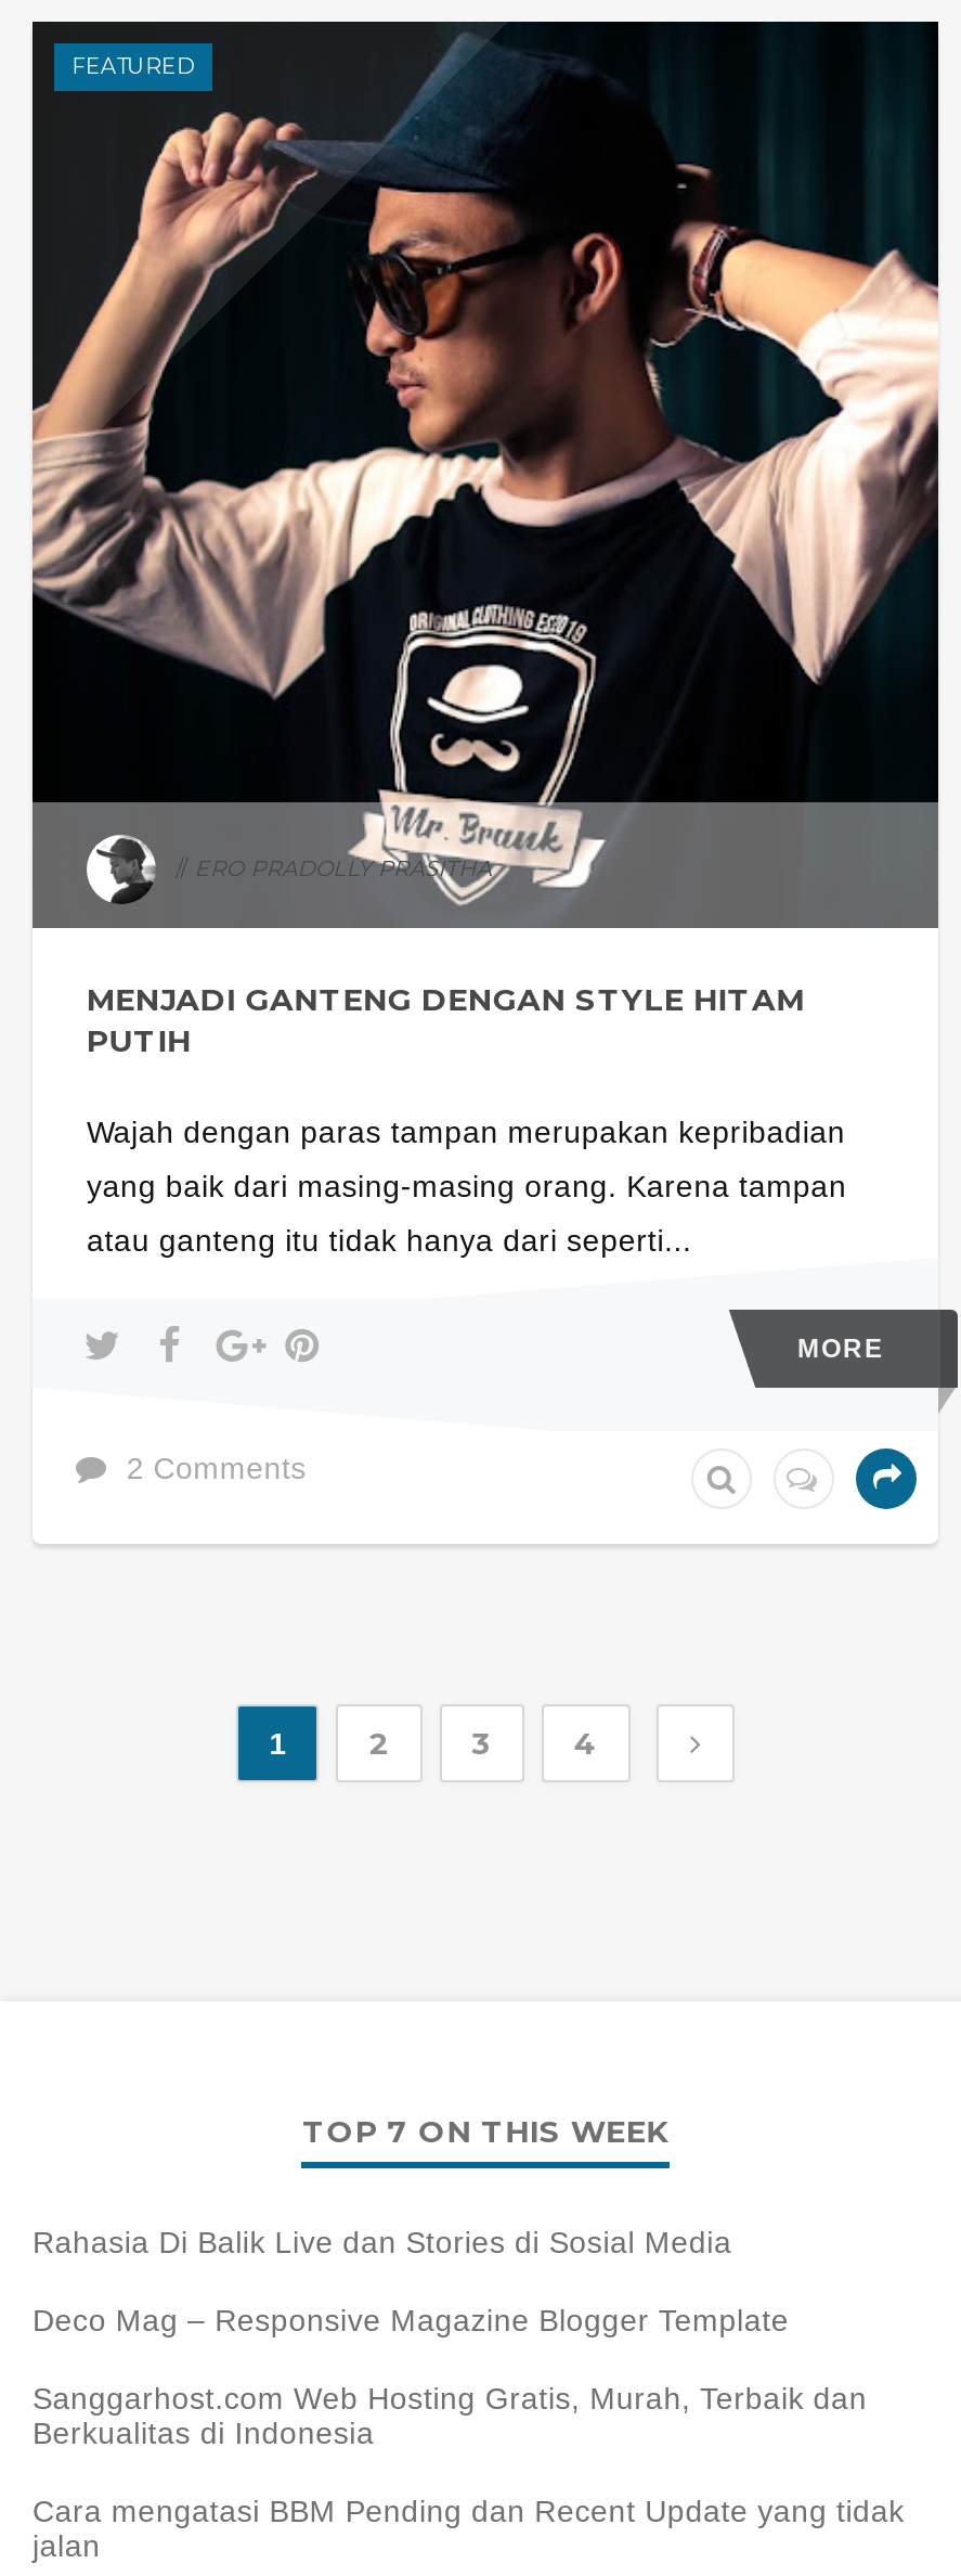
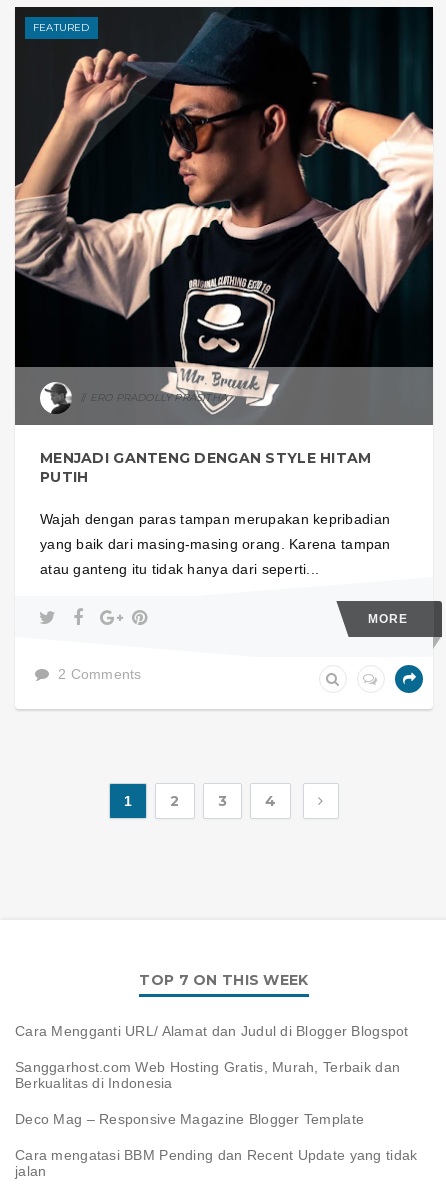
- Rahasia Di Balik Live dan Stories di Sosial Media
+ Cara Mengganti URL/ Alamat dan Judul di Blogger Blogspot

moved down: Deco Mag – Responsive Magazine Blogger Template

moved up: Sanggarhost.com Web Hosting Gratis, Murah, Terbaik dan | Berkualitas di Indonesia
